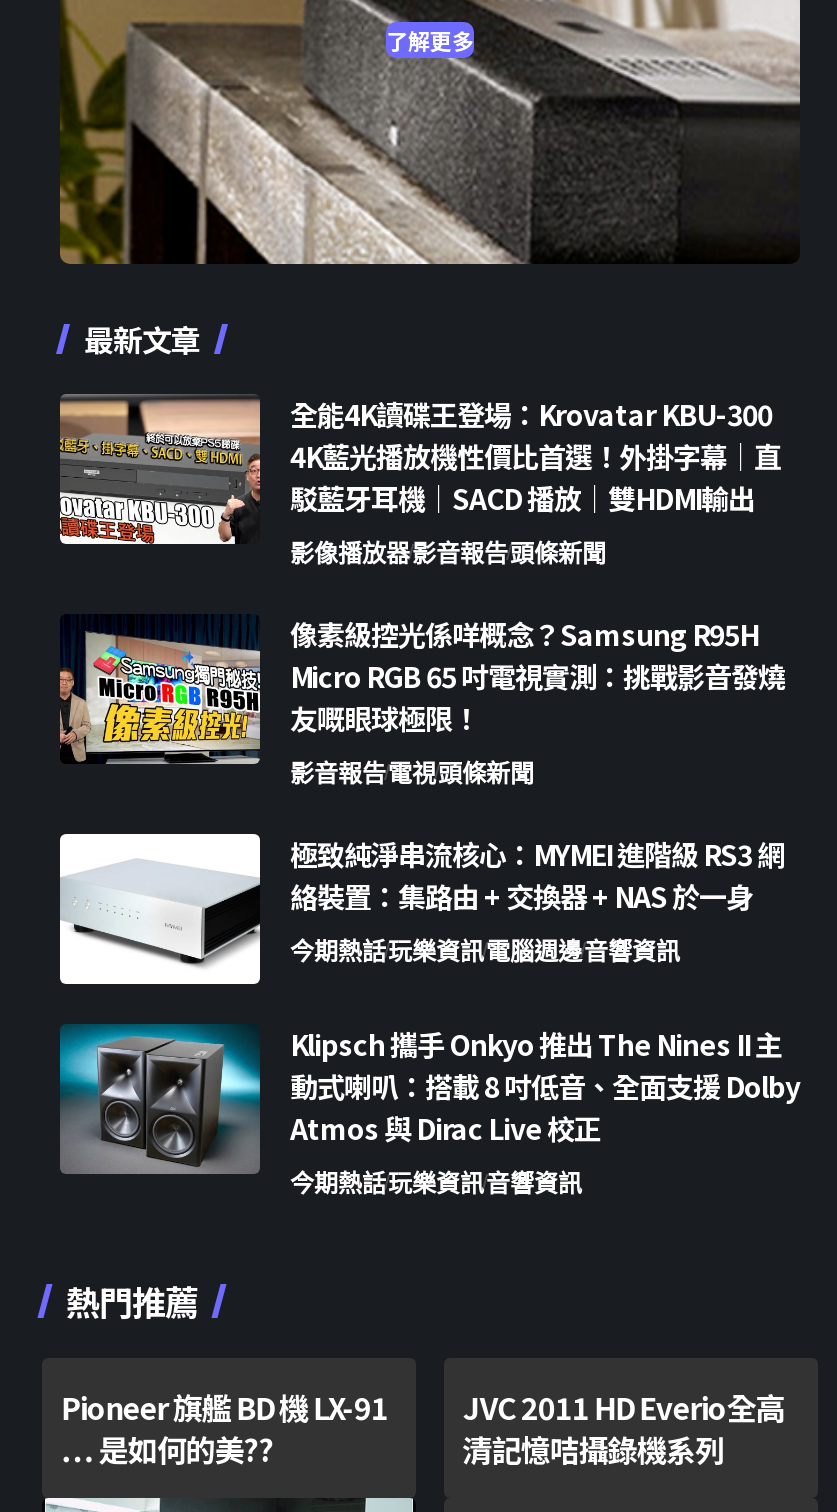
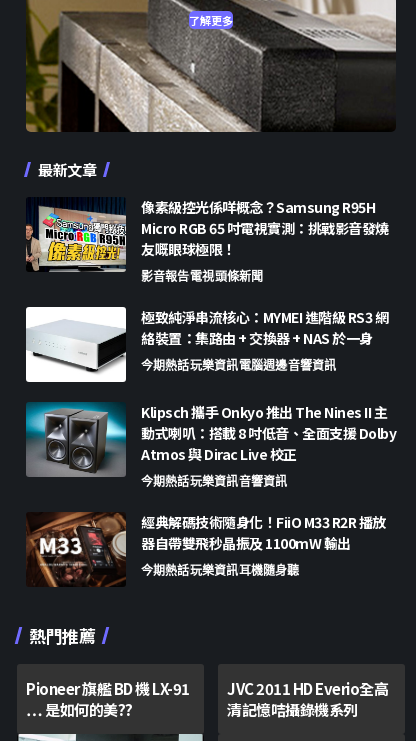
- [image]
- 全能4K讀碟王登場：Krovatar KBU-300
- 4K藍光播放機性價比首選！外掛字幕｜直
- 駁藍牙耳機｜SACD 播放｜雙HDMI輸出
- 影像播放器影音報告頭條新聞

moved up: [image] | 像素級控光係咩概念？Samsung R95H | Micro RGB 65 吋電視實測：挑戰影音發燒 | ... | Atmos 與 Dirac Live 校正 | 今期熱話玩樂資訊音響資訊

+ [image]
+ 經典解碼技術隨身化！FiiO M33 R2R 播放
+ 器自帶雙飛秒晶振及 1100mW 輸出
+ 今期熱話玩樂資訊耳機隨身聽
